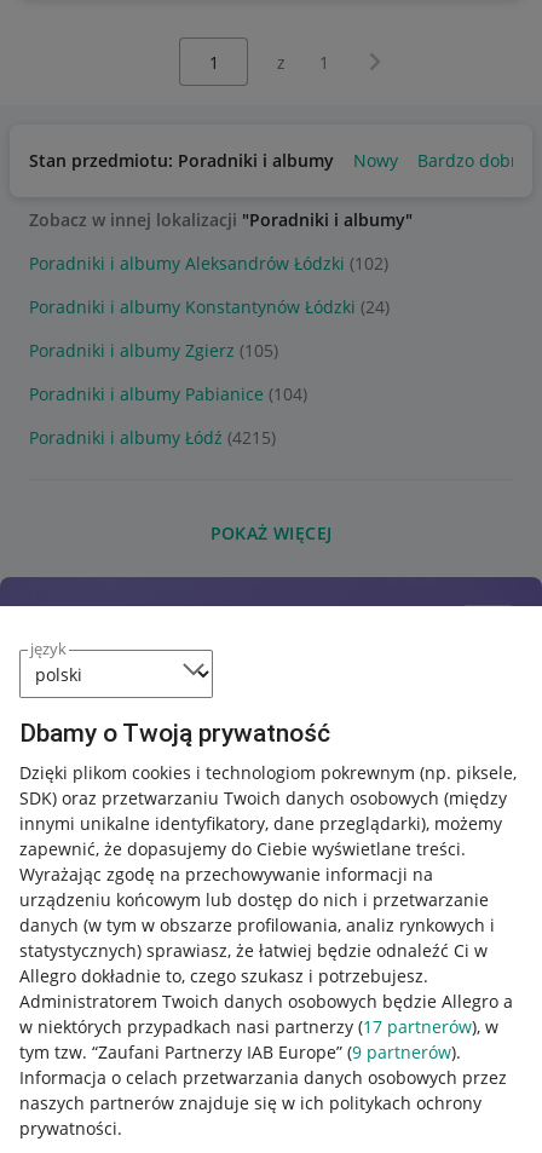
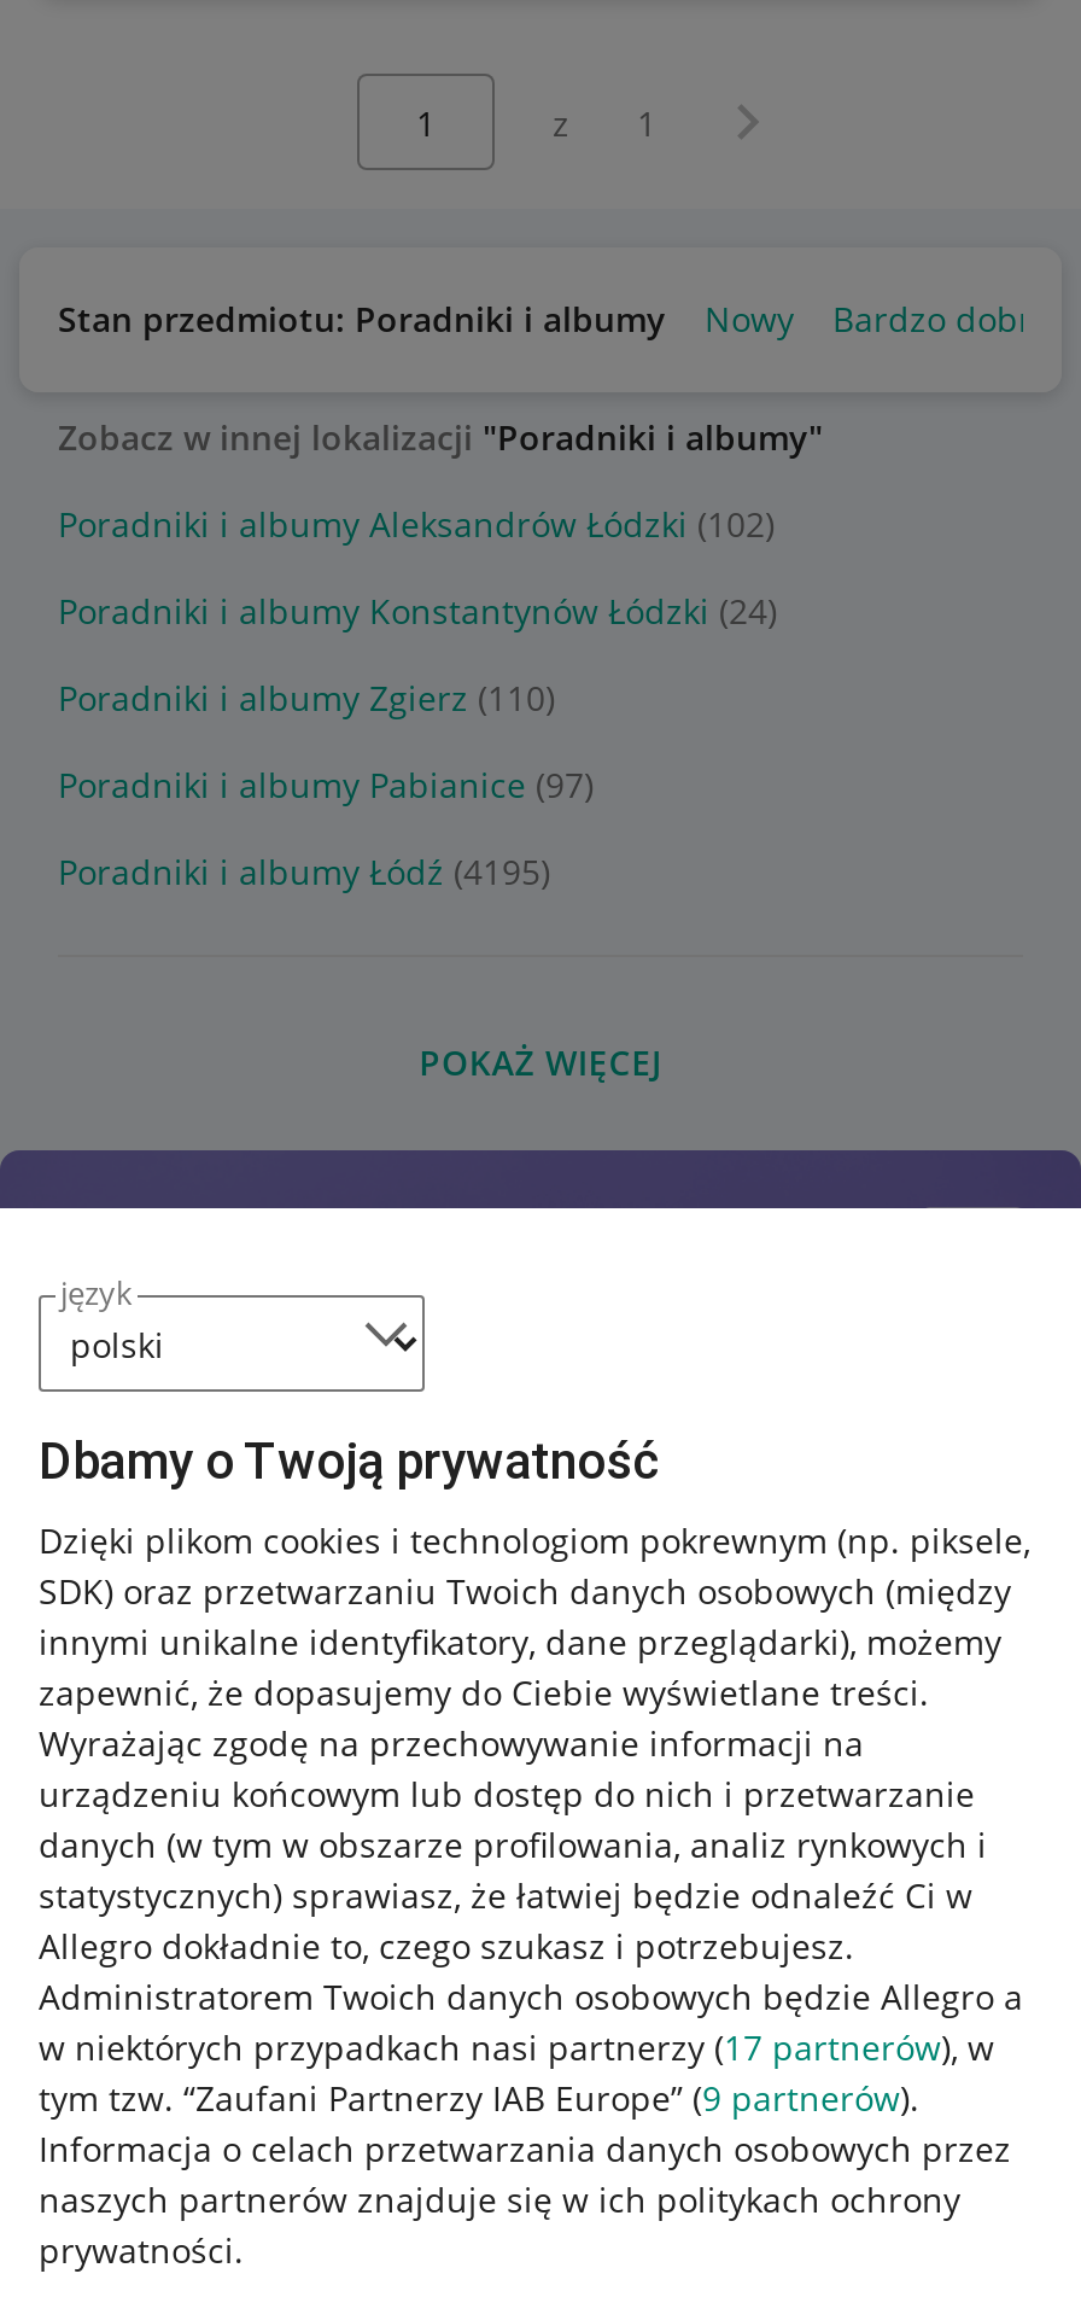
- Poradniki i albumy Zgierz (105)
+ Poradniki i albumy Zgierz (110)

- Poradniki i albumy Pabianice (104)
+ Poradniki i albumy Pabianice (97)

- Poradniki i albumy Łódź (4215)
+ Poradniki i albumy Łódź (4195)
